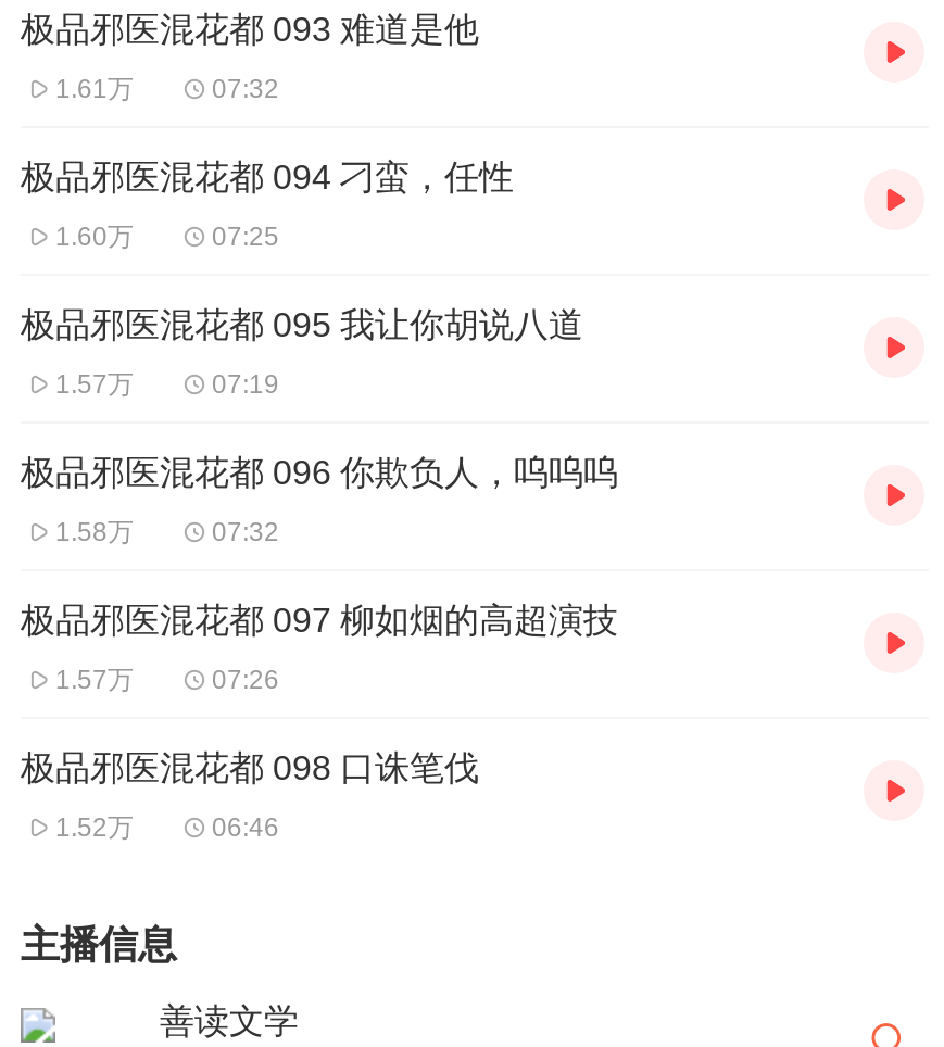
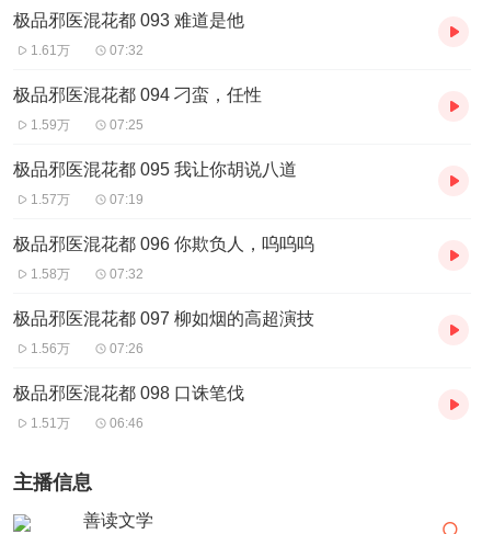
- 1.60万
+ 1.59万

- 1.57万
+ 1.56万

- 1.52万
+ 1.51万
